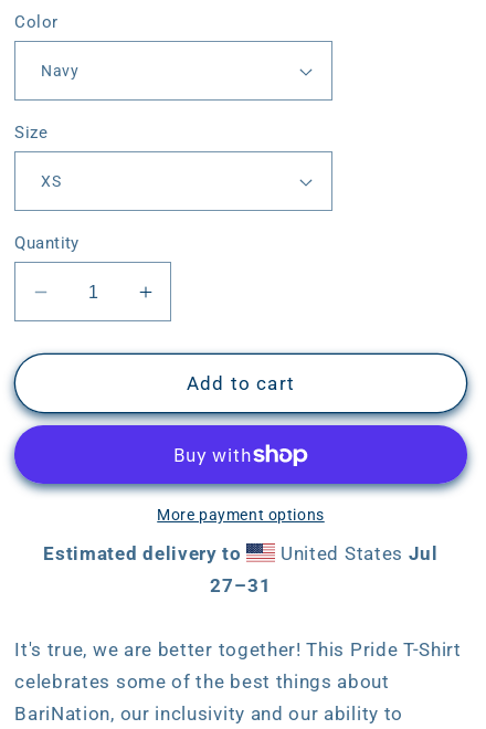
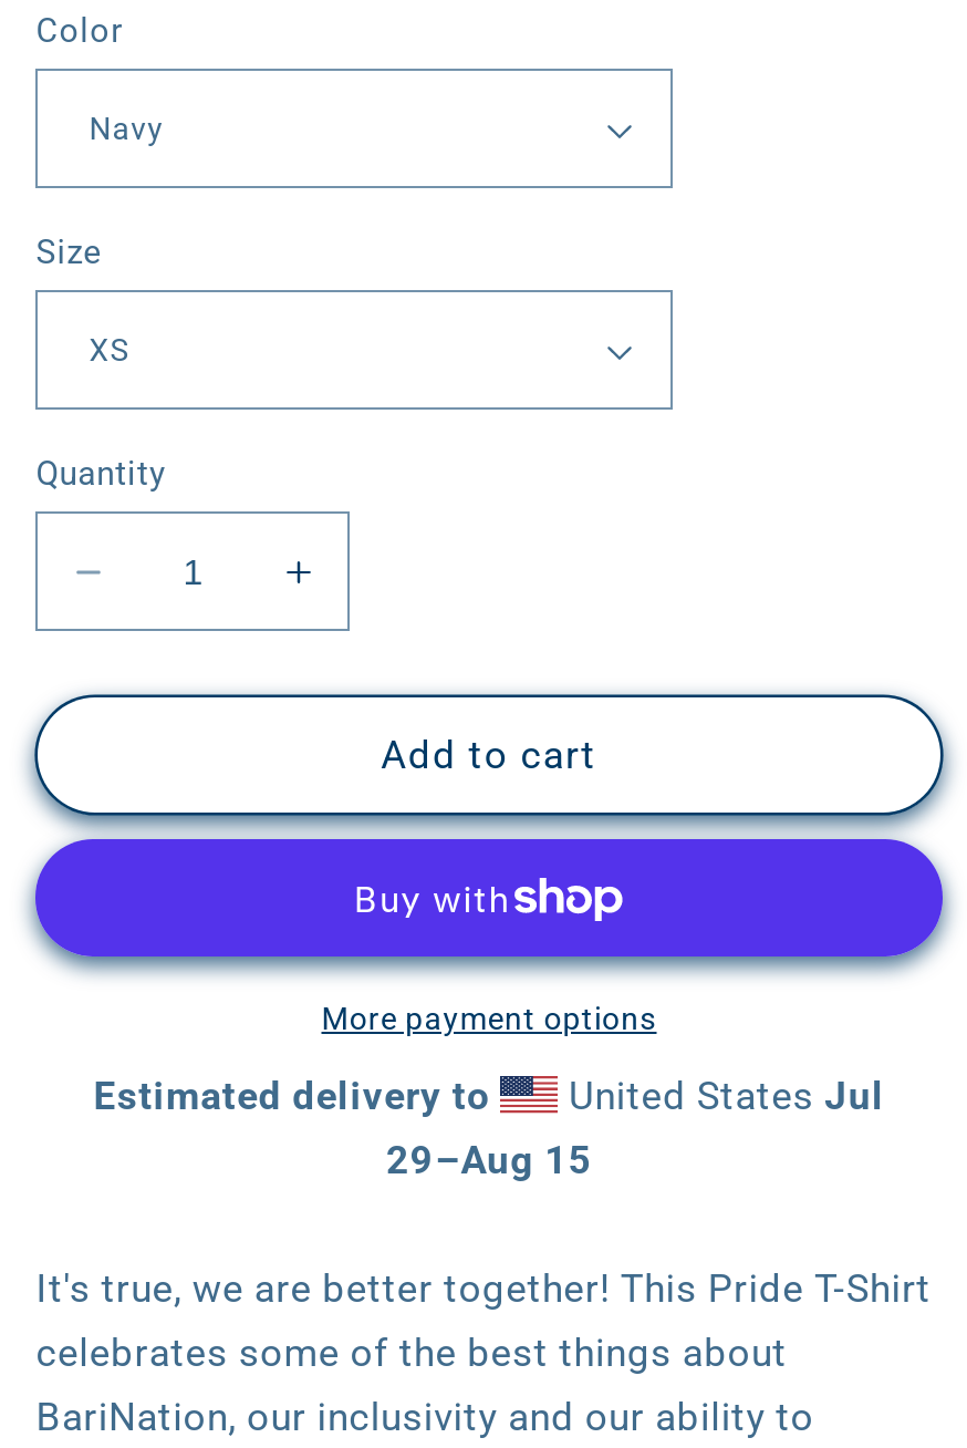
- 27–31
+ 29–Aug 15
